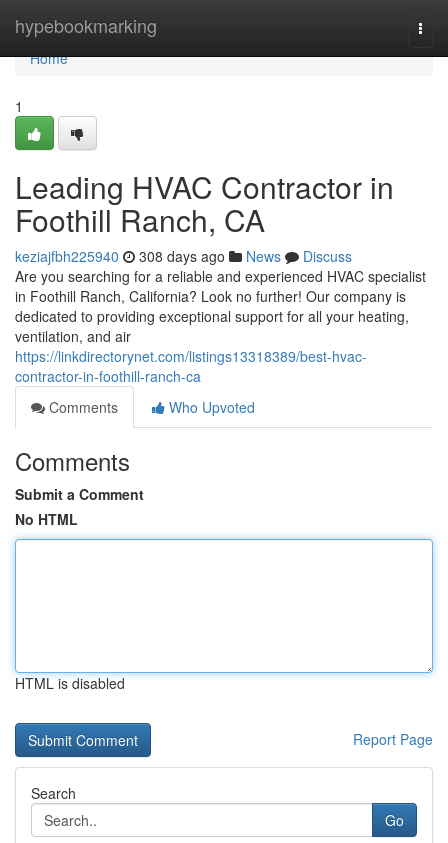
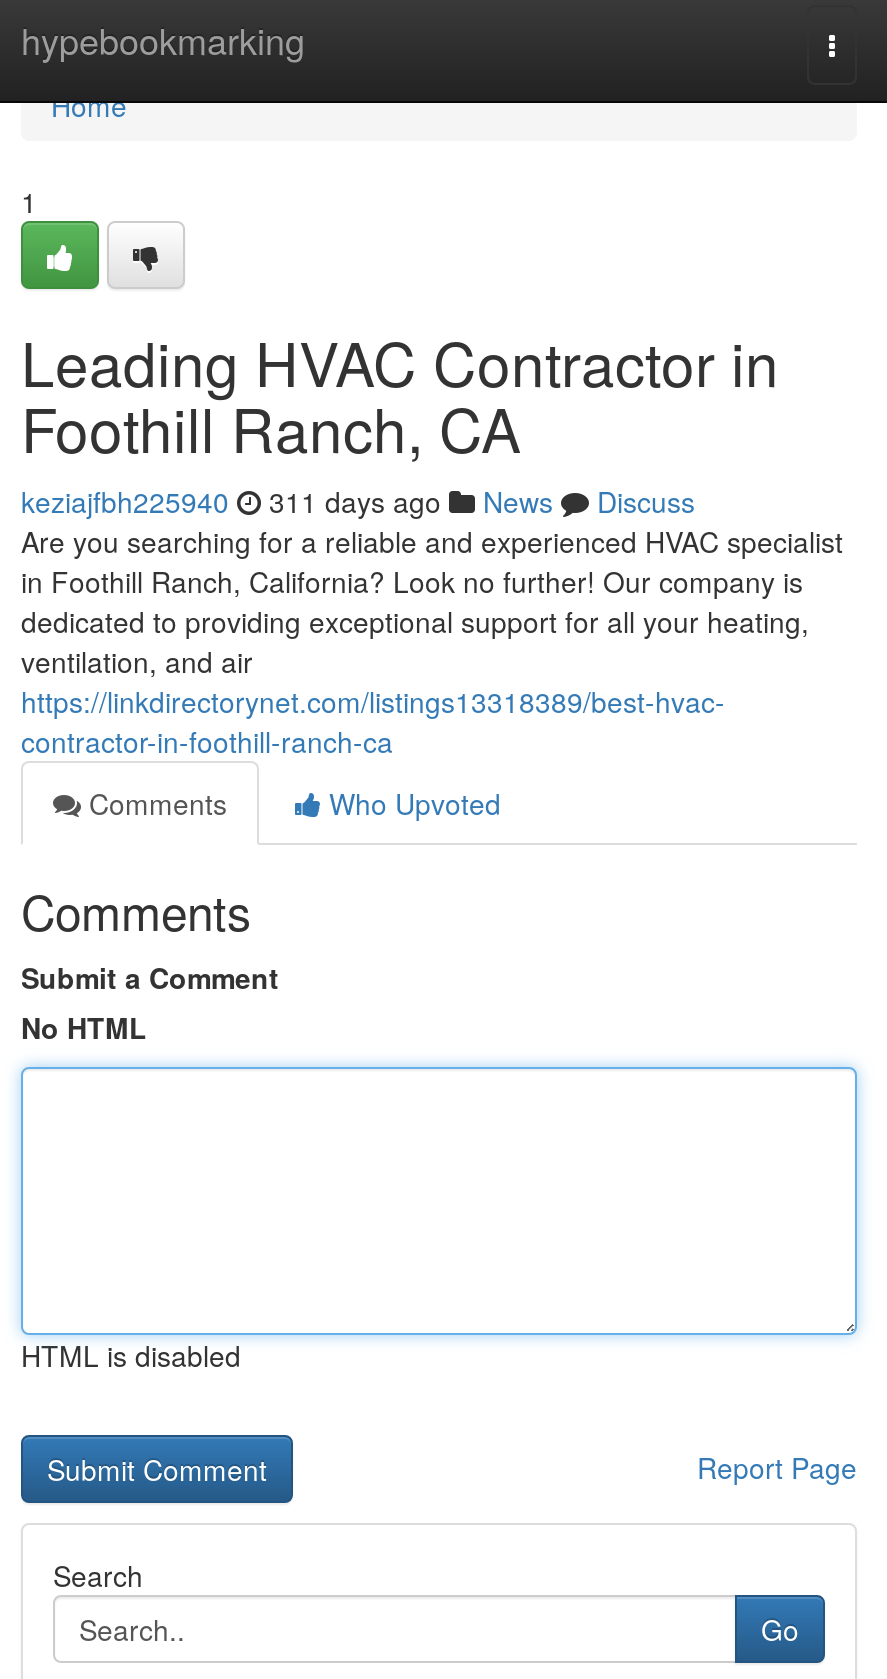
- keziajfbh225940 308 days ago News Discuss
+ keziajfbh225940 311 days ago News Discuss
